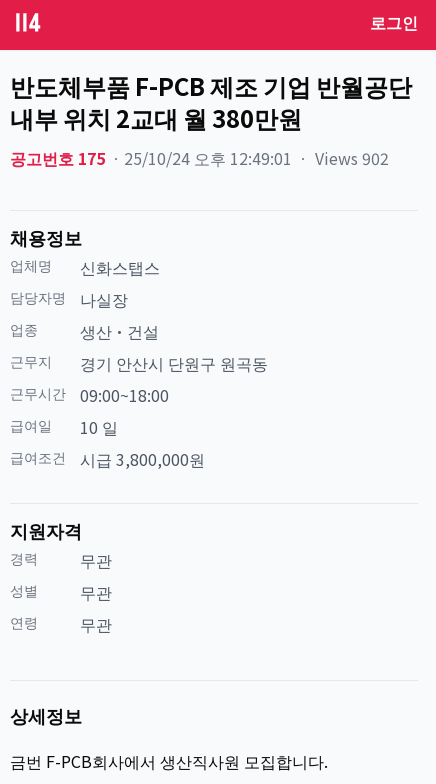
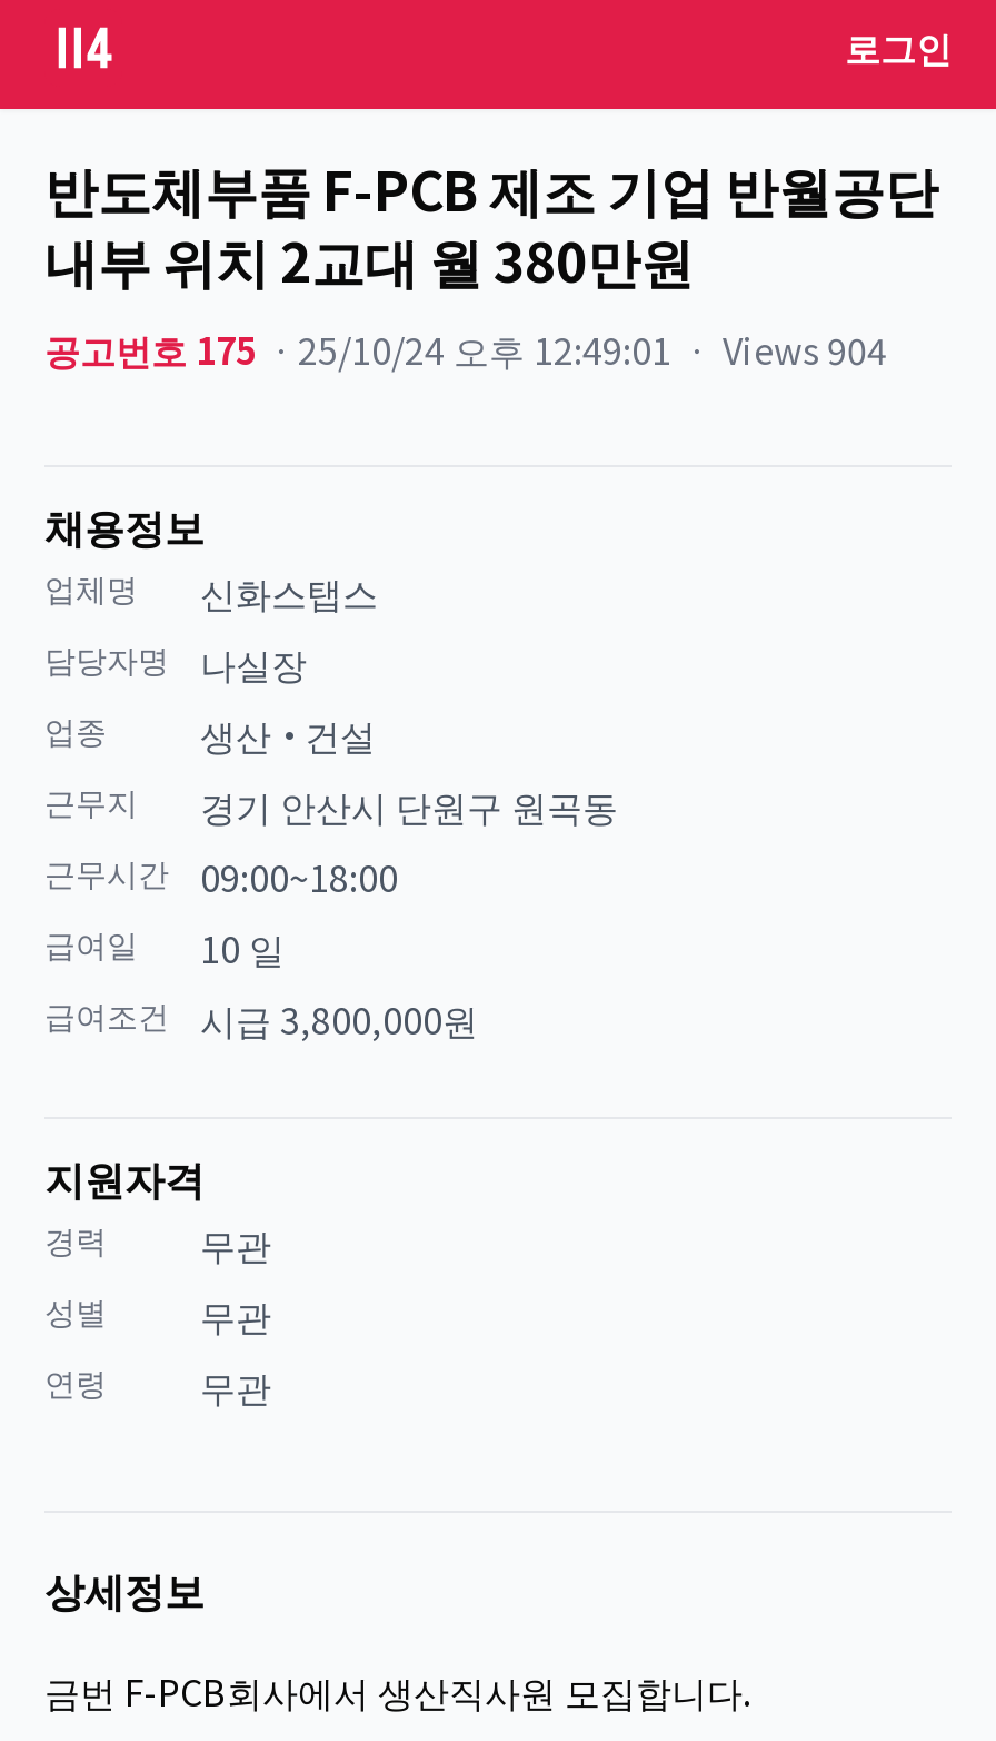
- 공고번호 175 ㆍ 25/10/24 오후 12:49:01 ㆍ Views 902
+ 공고번호 175 ㆍ 25/10/24 오후 12:49:01 ㆍ Views 904
